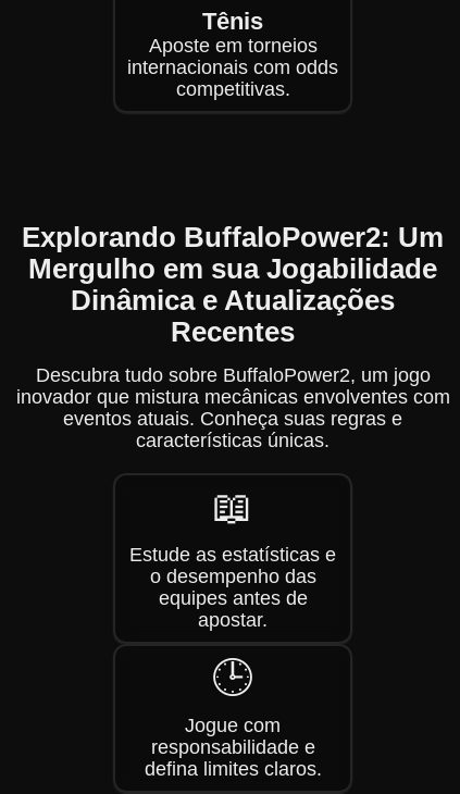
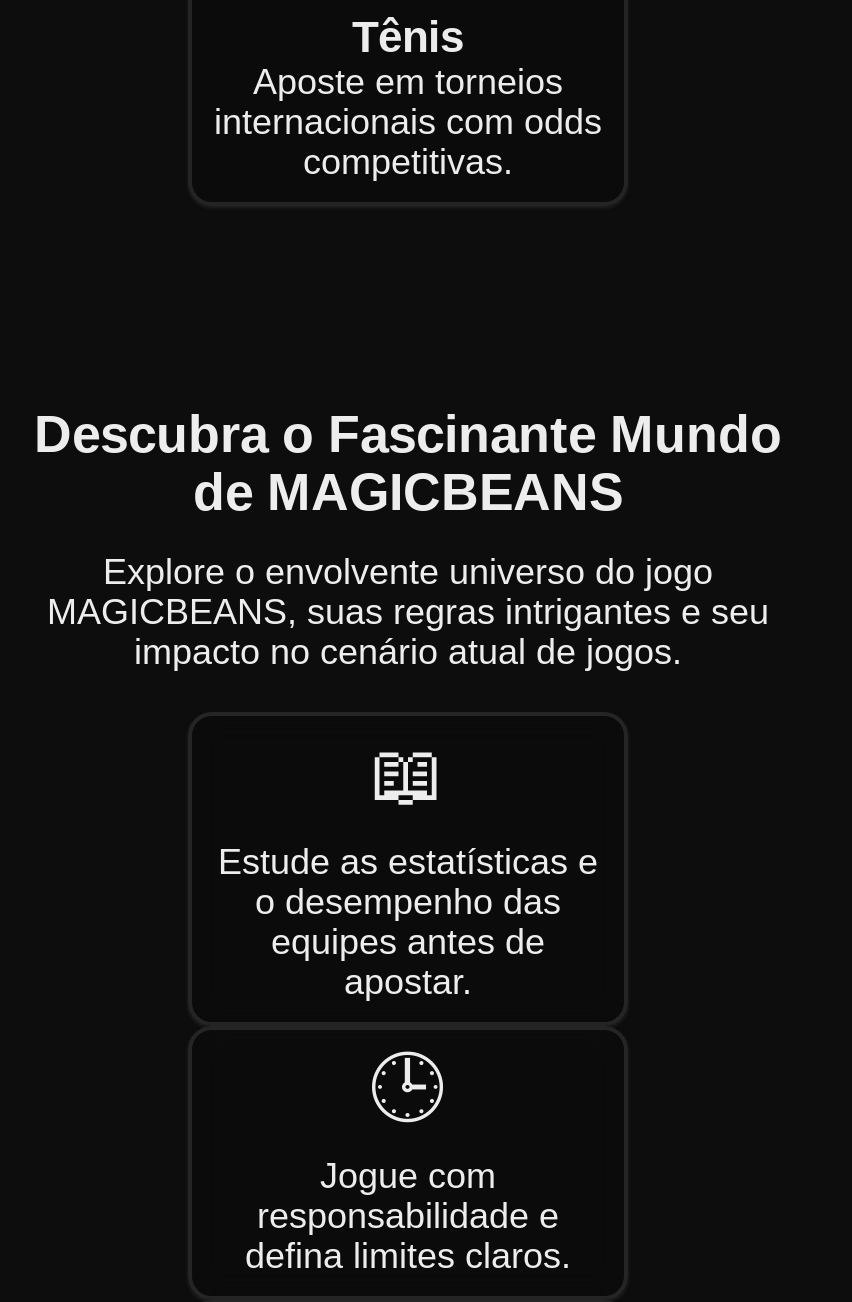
- Explorando BuffaloPower2: Um
- Mergulho em sua Jogabilidade
- Dinâmica e Atualizações
- Recentes
+ Descubra o Fascinante Mundo
+ de MAGICBEANS

- Descubra tudo sobre BuffaloPower2, um jogo
- inovador que mistura mecânicas envolventes com
- eventos atuais. Conheça suas regras e
- características únicas.
+ Explore o envolvente universo do jogo
+ MAGICBEANS, suas regras intrigantes e seu
+ impacto no cenário atual de jogos.
